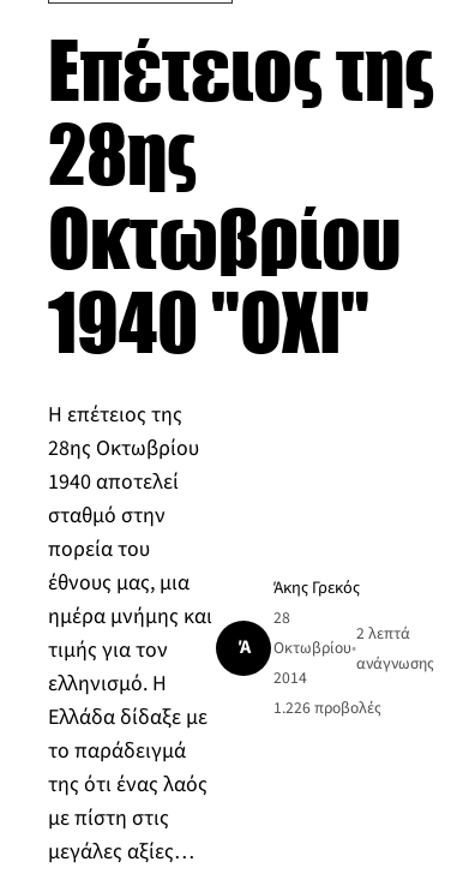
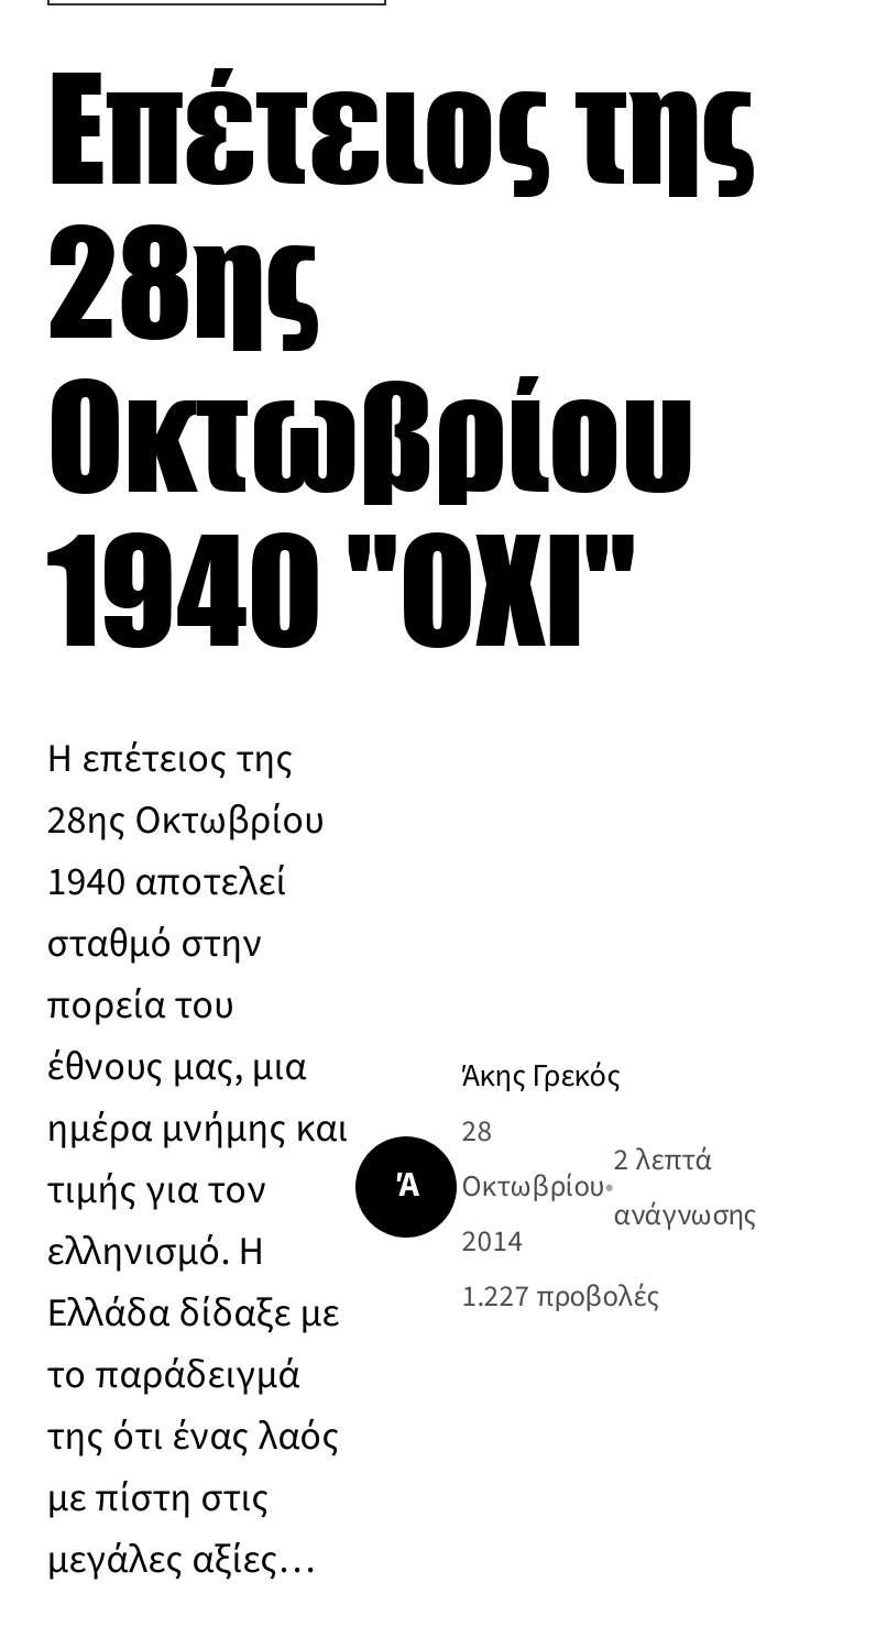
- 1.226 προβολές
+ 1.227 προβολές
